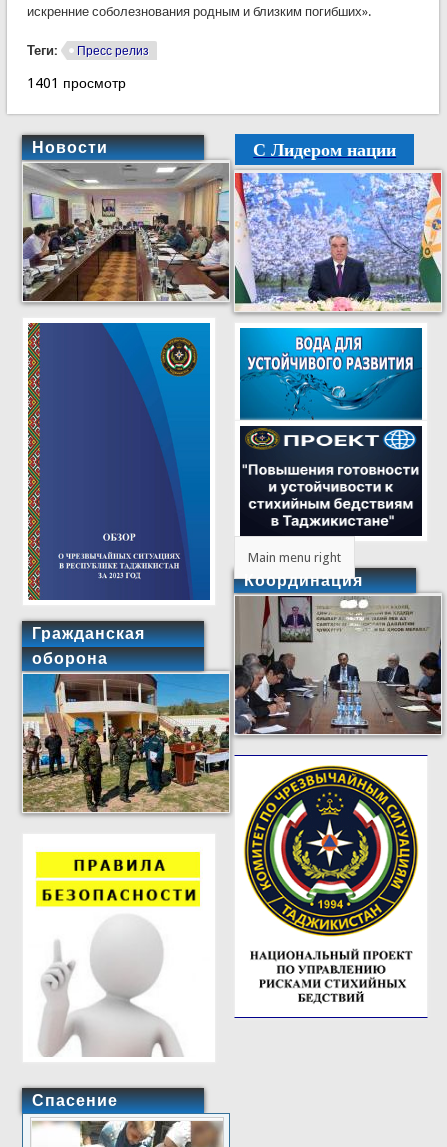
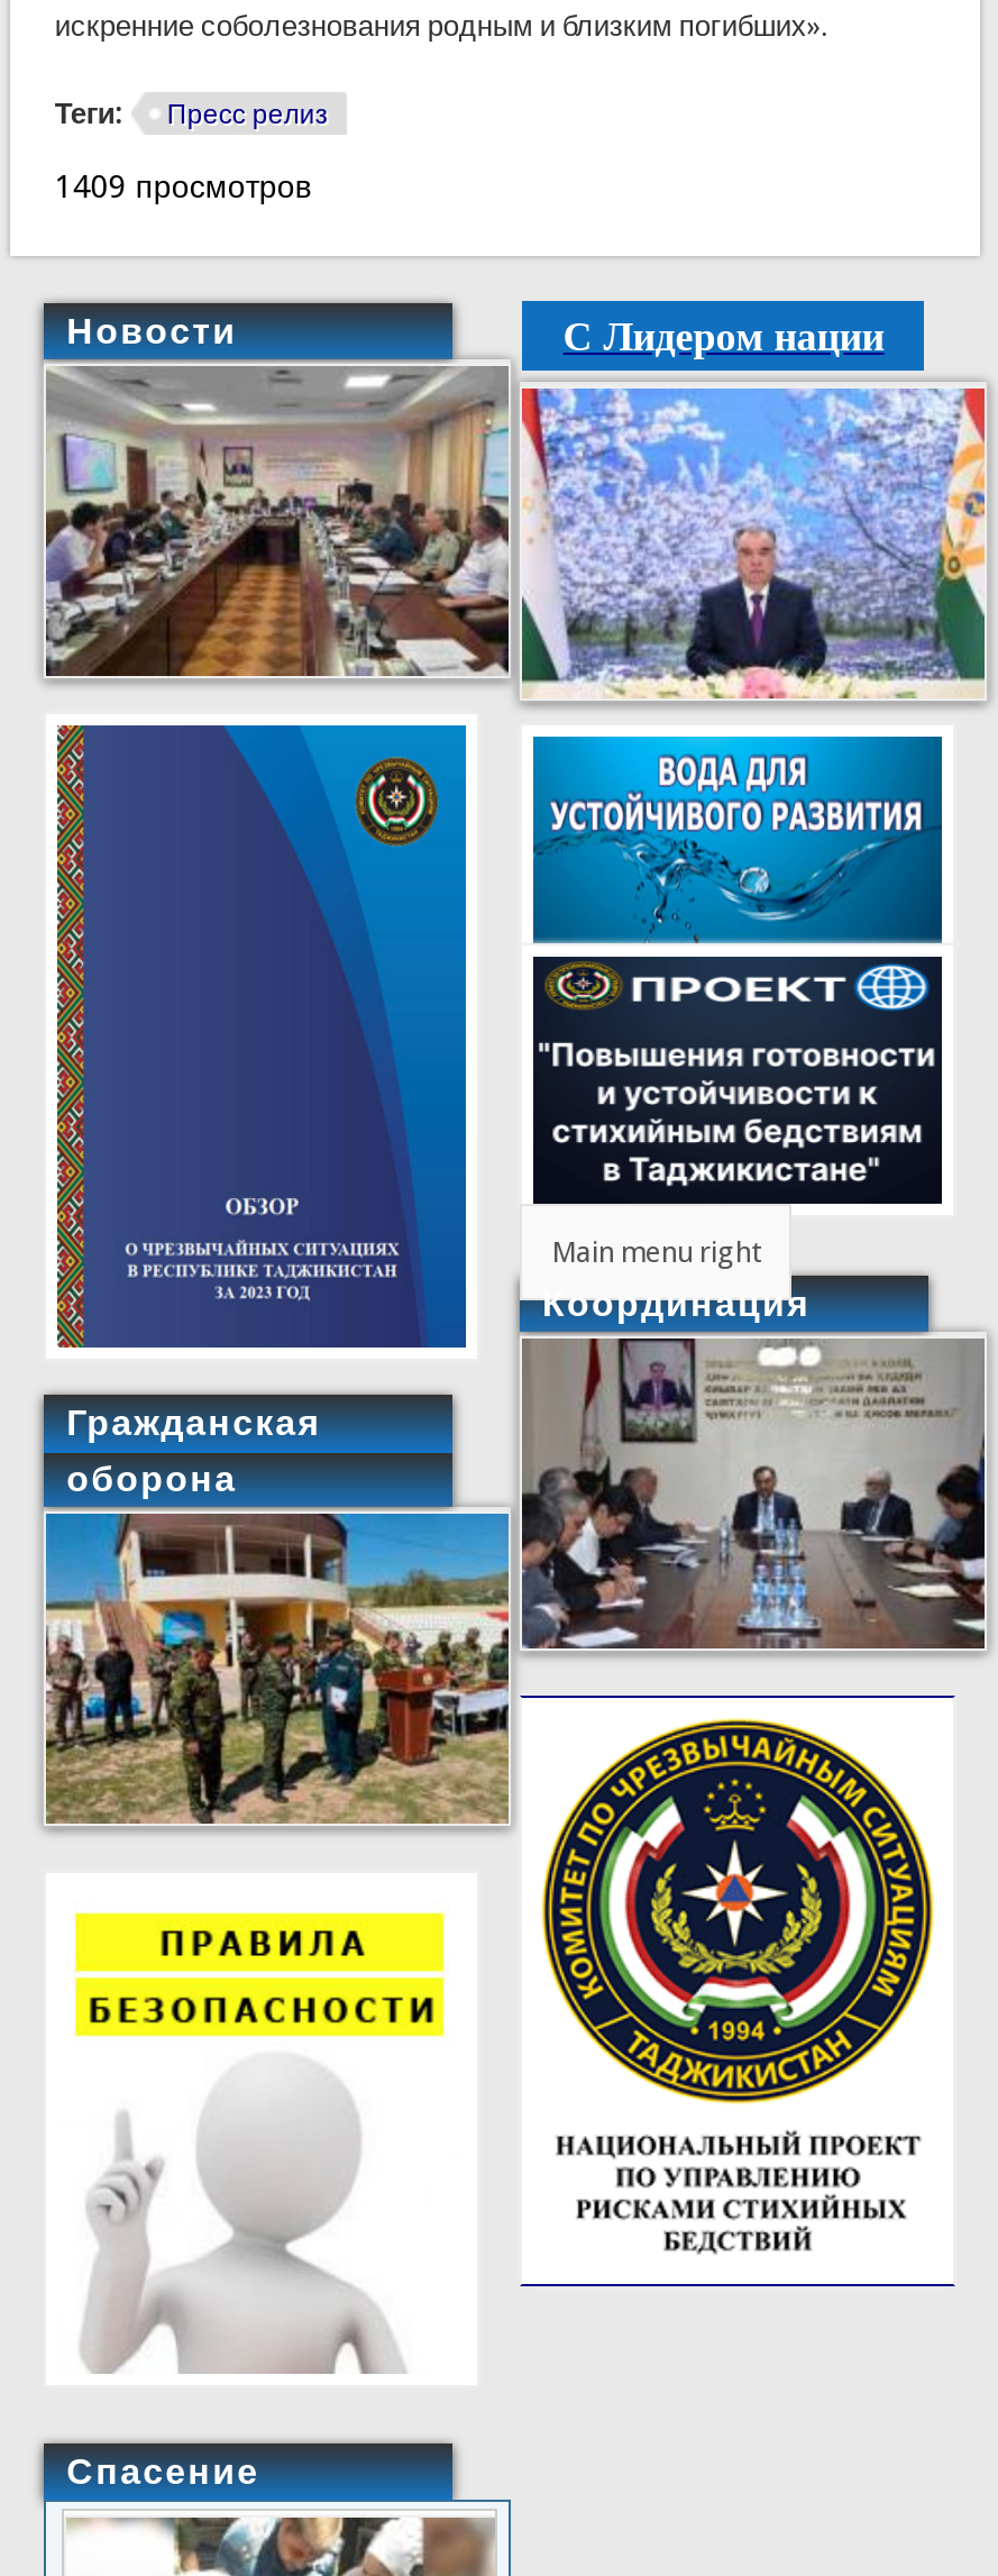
- 1401 просмотр
+ 1409 просмотров
